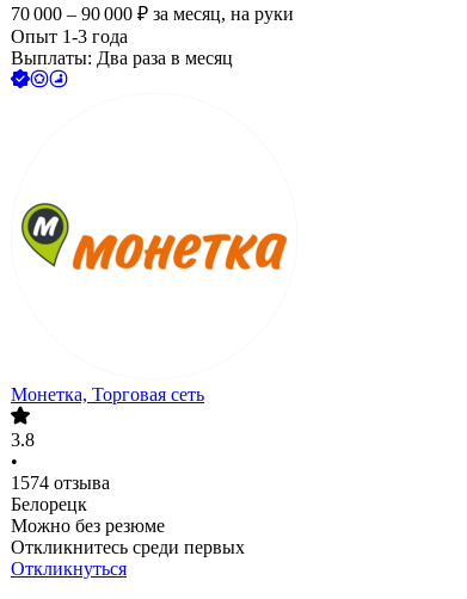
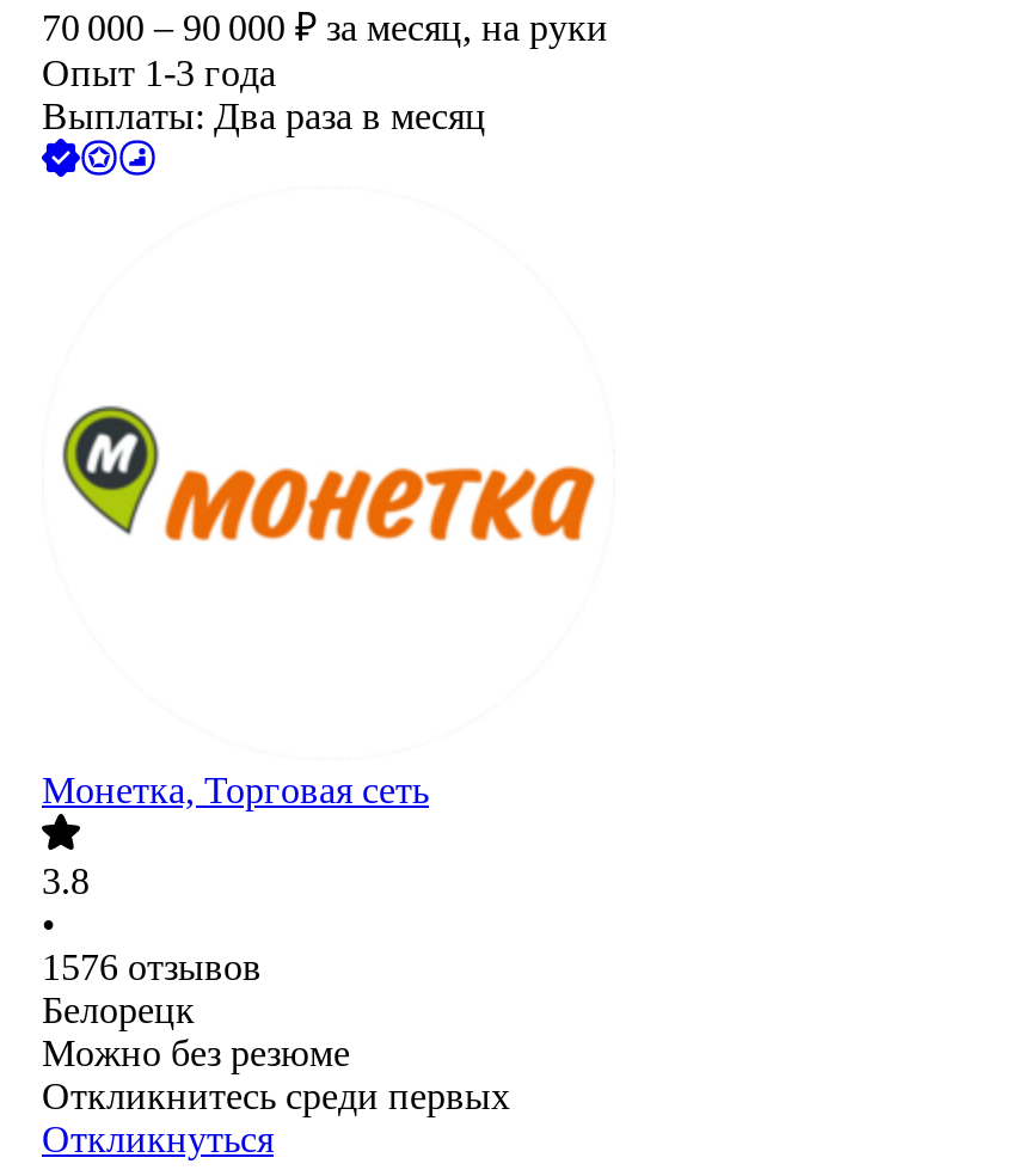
- 1574 отзыва
+ 1576 отзывов
